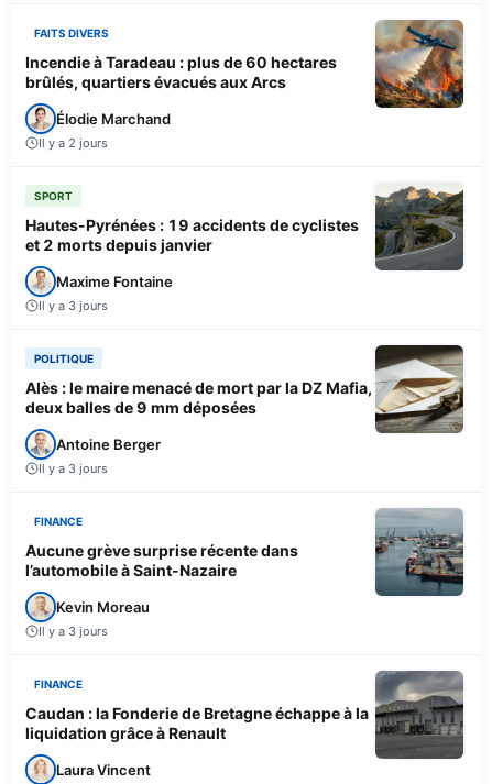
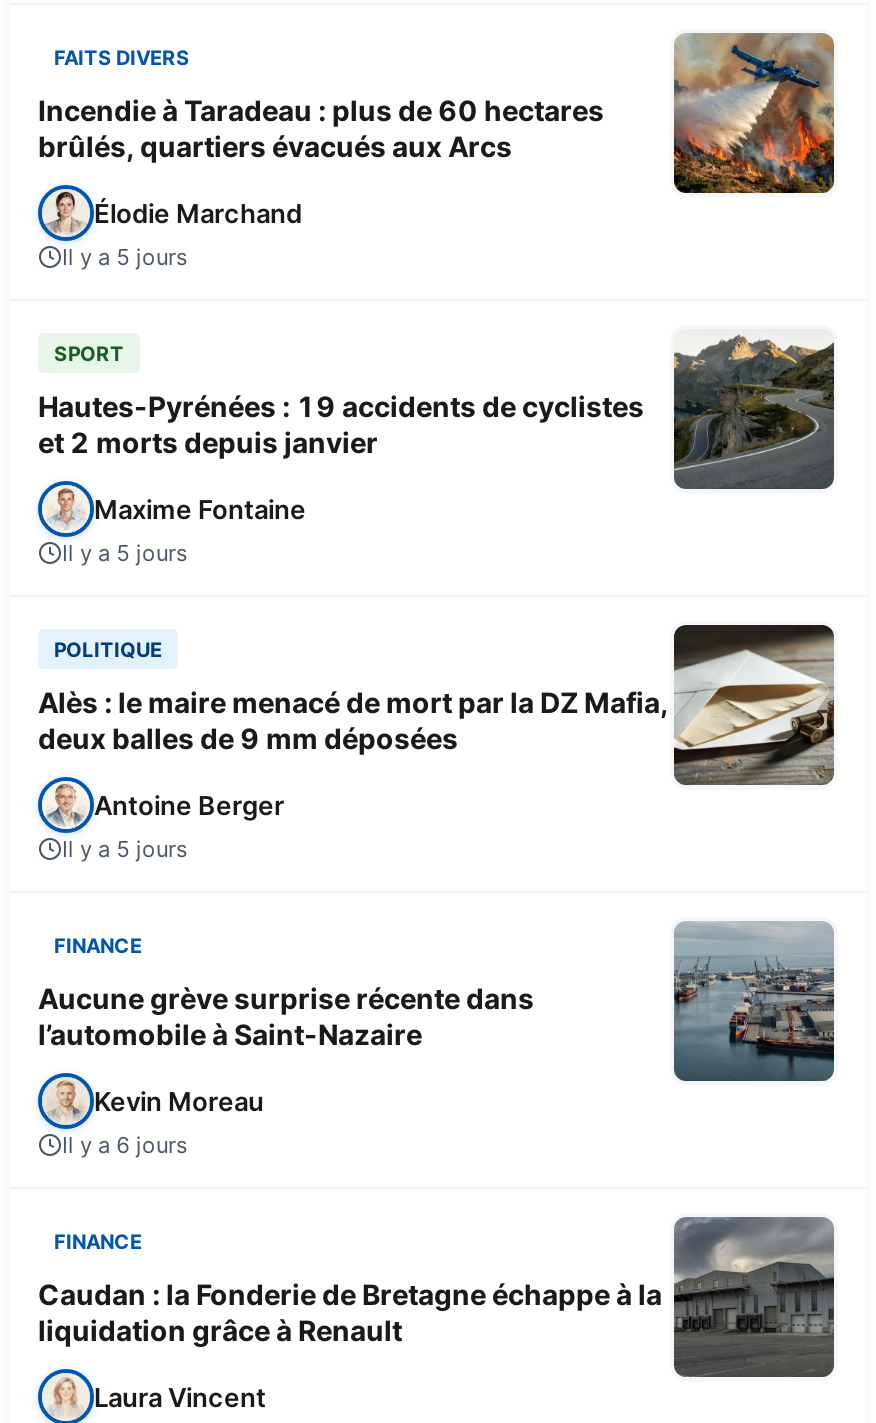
- Il y a 2 jours
+ Il y a 5 jours

- Il y a 3 jours
+ Il y a 5 jours

- Il y a 3 jours
+ Il y a 5 jours

- Il y a 3 jours
+ Il y a 6 jours
